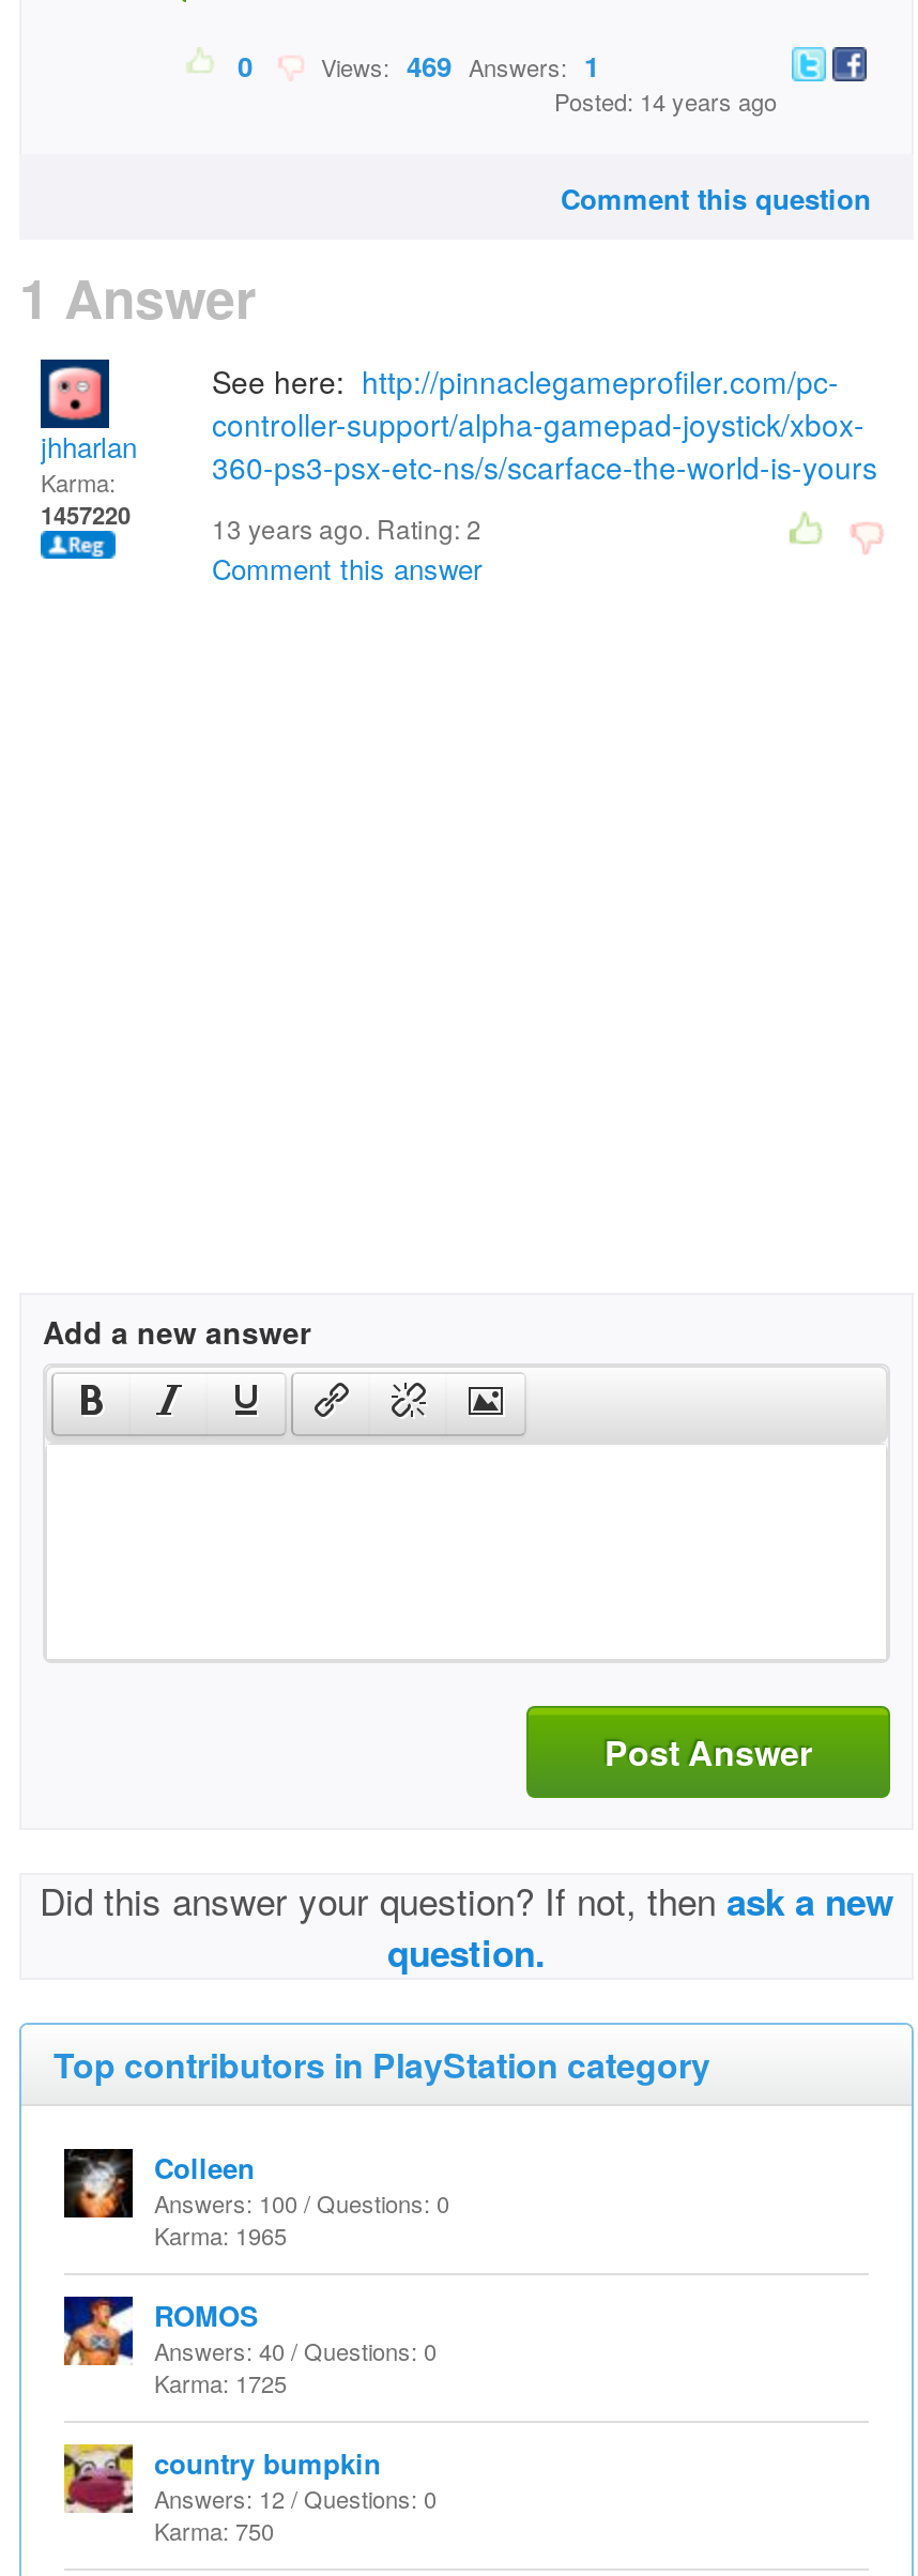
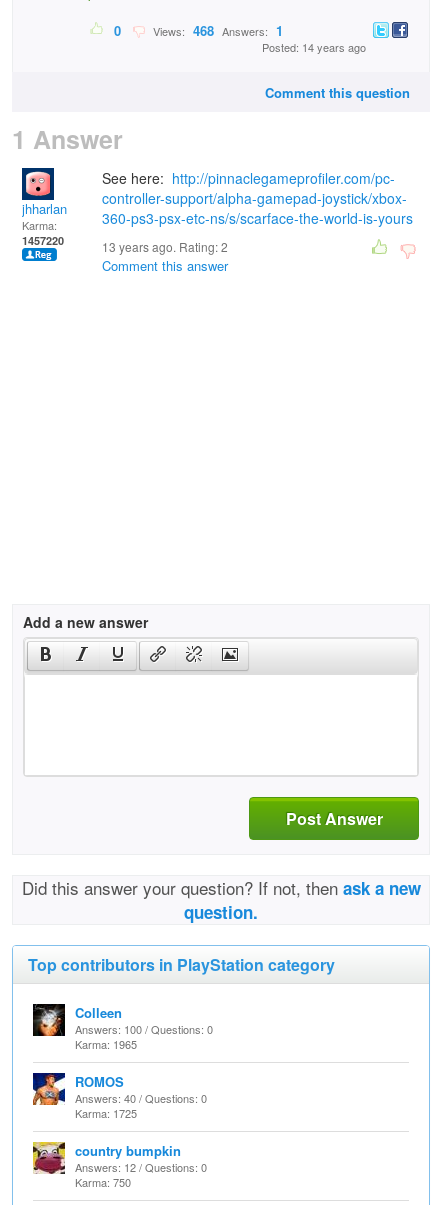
- Views: 469 Answers: 1
+ Views: 468 Answers: 1
